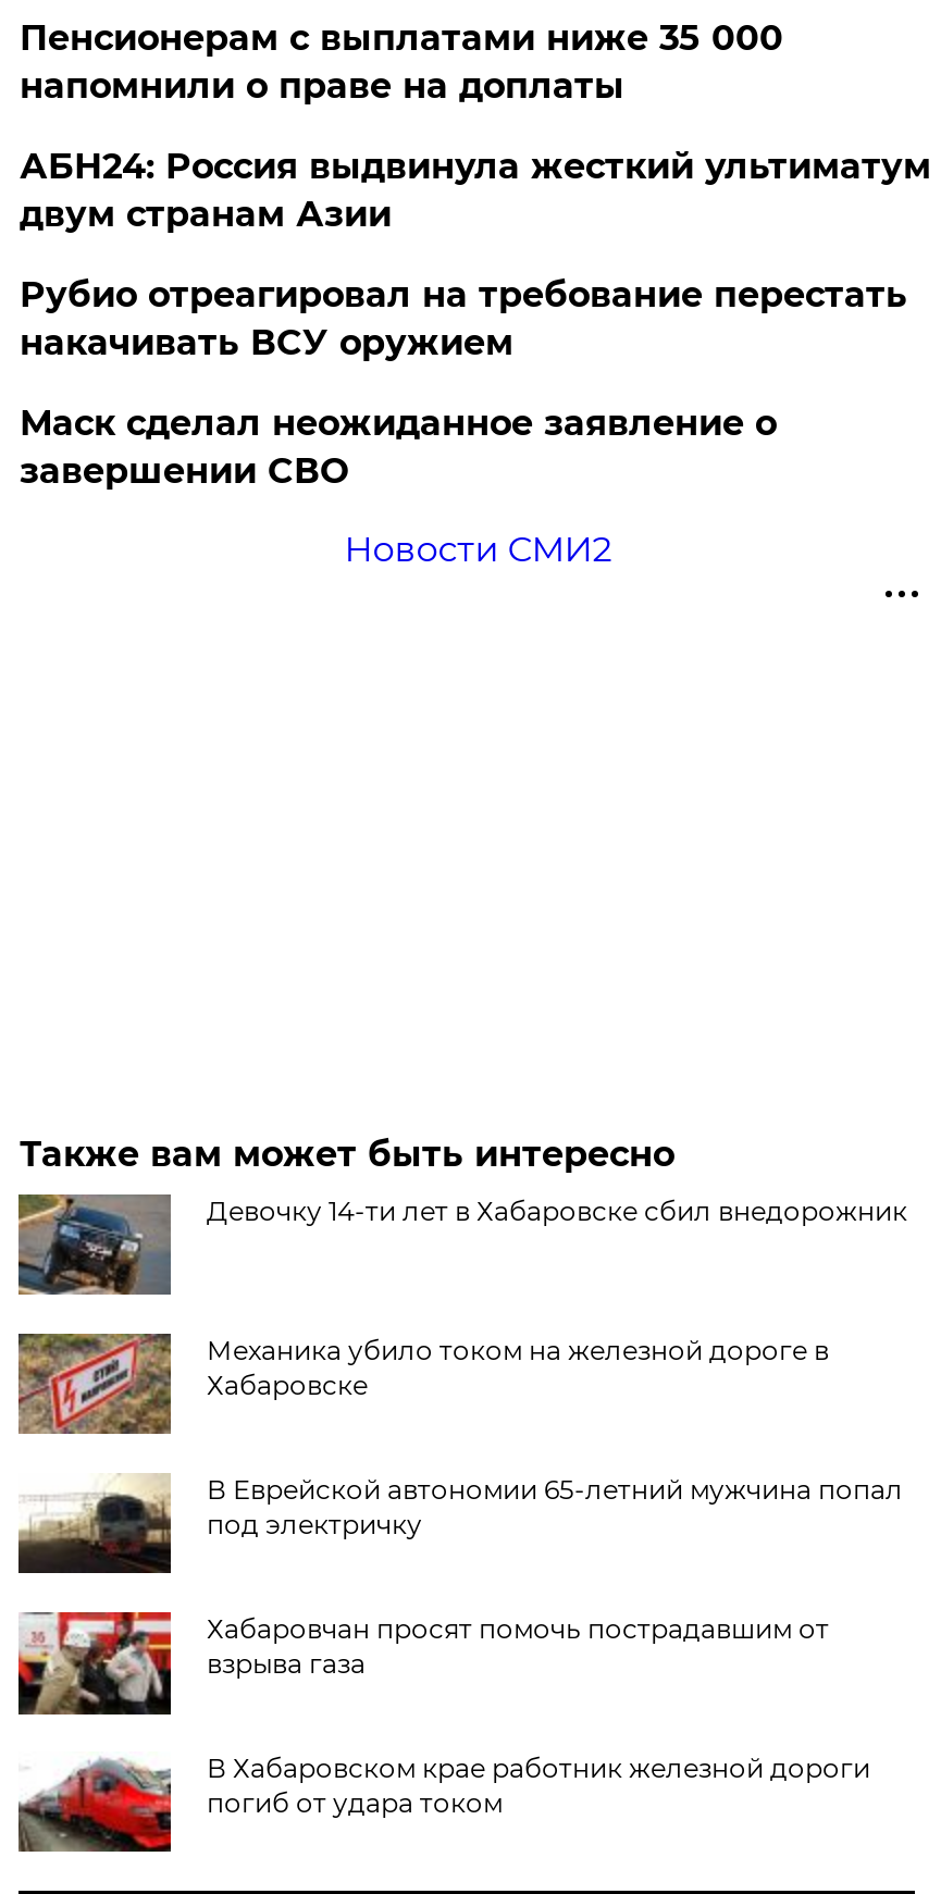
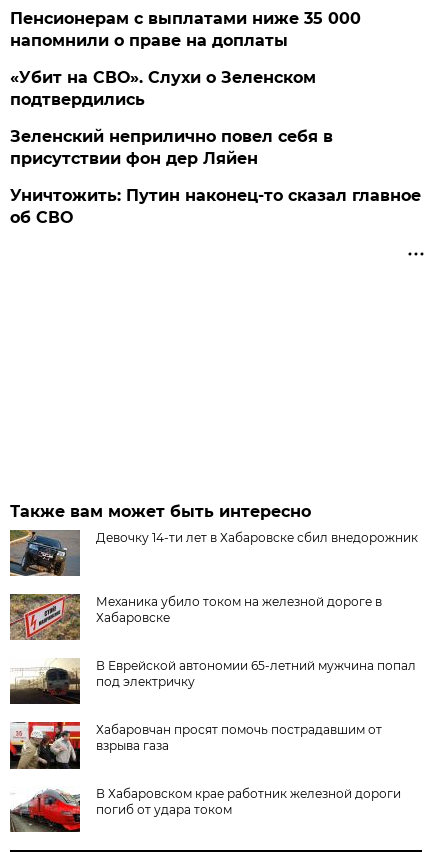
- АБН24: Россия выдвинула жесткий ультиматум
- двум странам Азии
- Рубио отреагировал на требование перестать
- накачивать ВСУ оружием
- Маск сделал неожиданное заявление о
- завершении СВО
- Новости СМИ2
+ «Убит на СВО». Слухи о Зеленском
+ подтвердились
+ Зеленский неприлично повел cебя в
+ присутствии фон дер Ляйен
+ Уничтожить: Путин наконец-то сказал главное
+ об СВО
